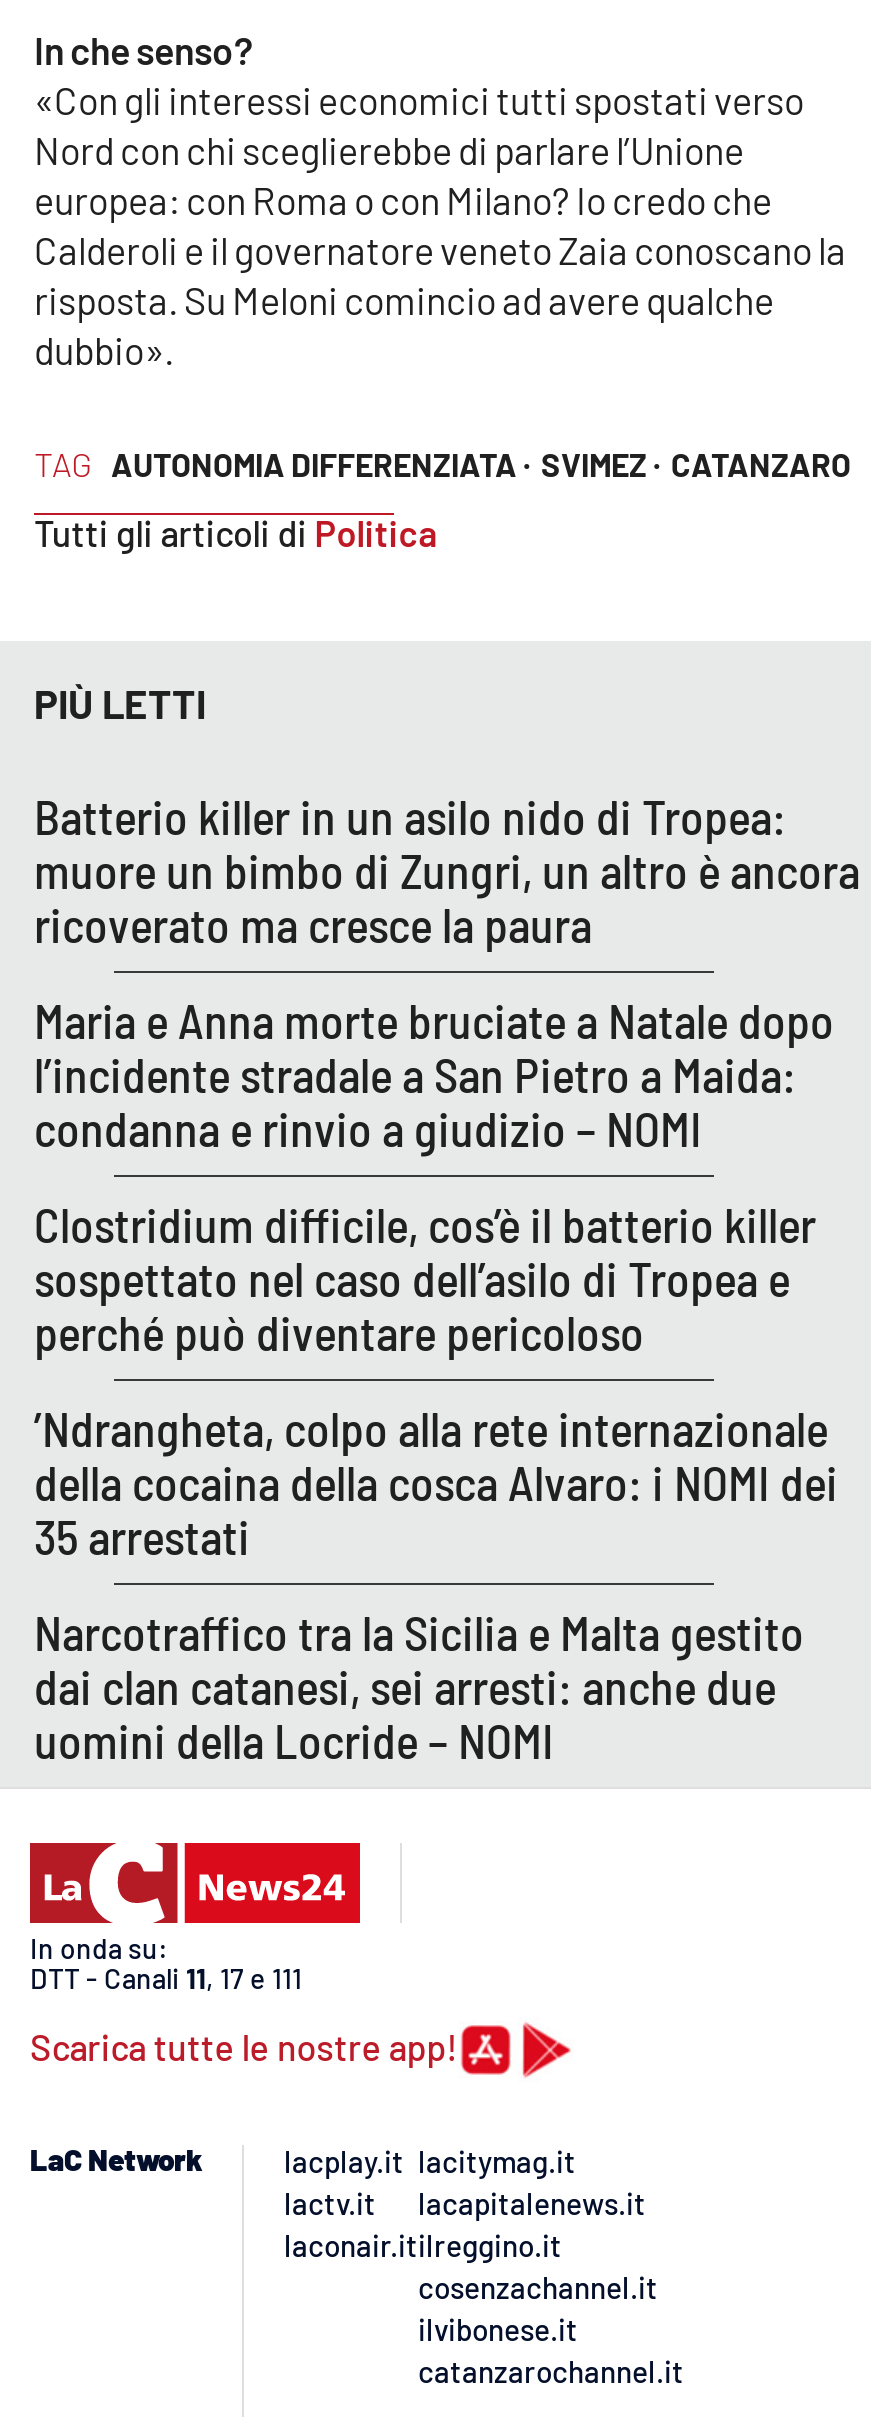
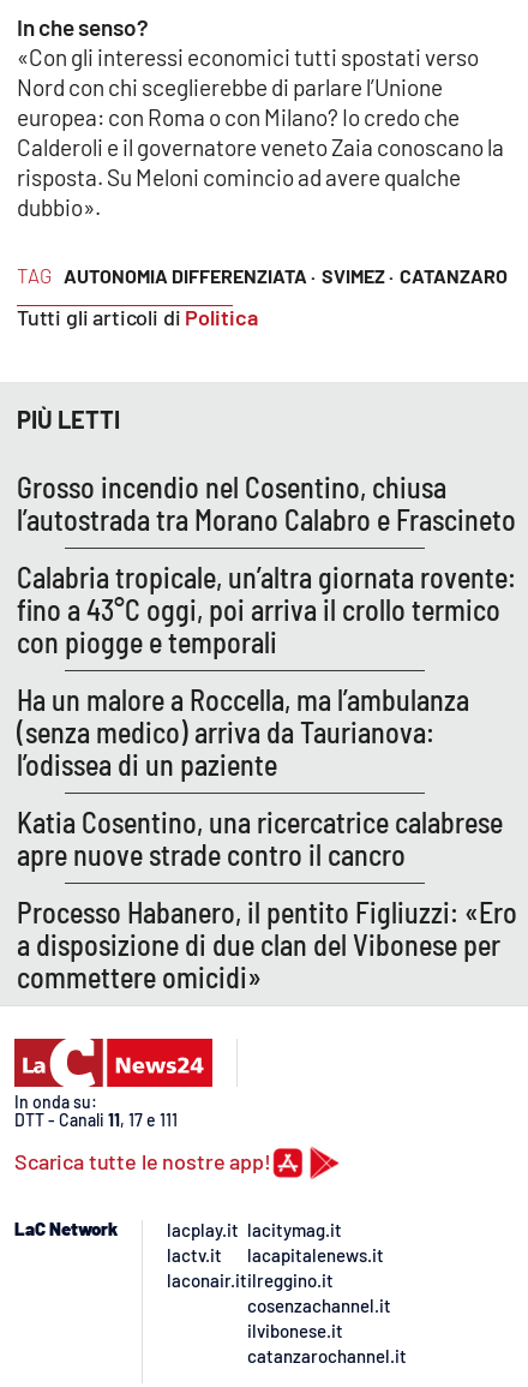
- Batterio killer in un asilo nido di Tropea:
- muore un bimbo di Zungri, un altro è ancora
- ricoverato ma cresce la paura
+ Grosso incendio nel Cosentino, chiusa
+ l’autostrada tra Morano Calabro e Frascineto

- Maria e Anna morte bruciate a Natale dopo
- l’incidente stradale a San Pietro a Maida:
- condanna e rinvio a giudizio – NOMI
+ Calabria tropicale, un’altra giornata rovente:
+ fino a 43°C oggi, poi arriva il crollo termico
+ con piogge e temporali

- Clostridium difficile, cos’è il batterio killer
- sospettato nel caso dell’asilo di Tropea e
- perché può diventare pericoloso
+ Ha un malore a Roccella, ma l’ambulanza
+ (senza medico) arriva da Taurianova:
+ l’odissea di un paziente

- ’Ndrangheta, colpo alla rete internazionale
- della cocaina della cosca Alvaro: i NOMI dei
- 35 arrestati
+ Katia Cosentino, una ricercatrice calabrese
+ apre nuove strade contro il cancro

- Narcotraffico tra la Sicilia e Malta gestito
- dai clan catanesi, sei arresti: anche due
- uomini della Locride – NOMI
+ Processo Habanero, il pentito Figliuzzi: «Ero
+ a disposizione di due clan del Vibonese per
+ commettere omicidi»
